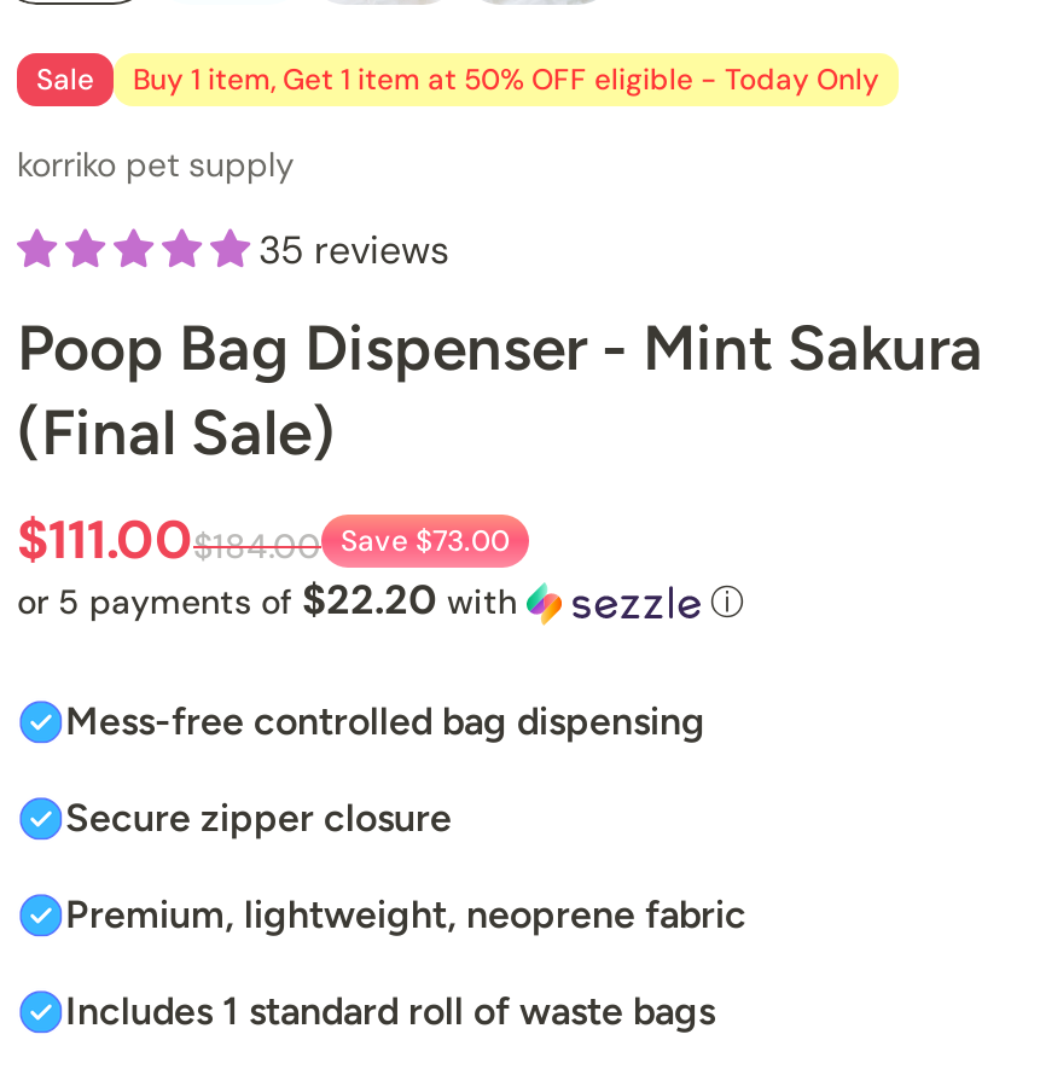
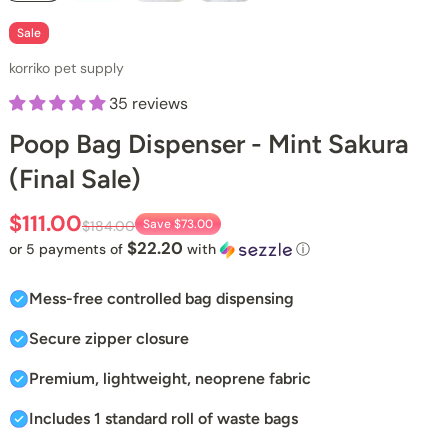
- Buy 1 item, Get 1 item at 50% OFF eligible - Today Only
